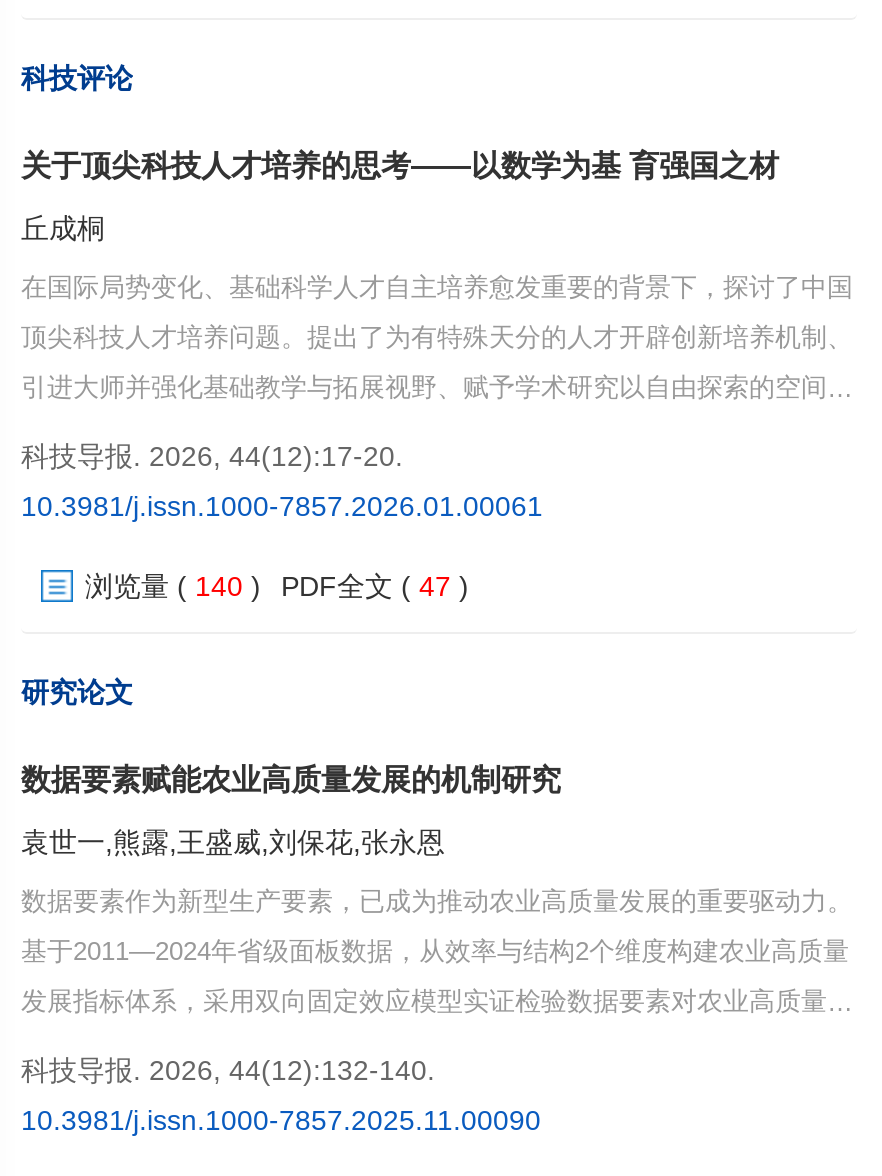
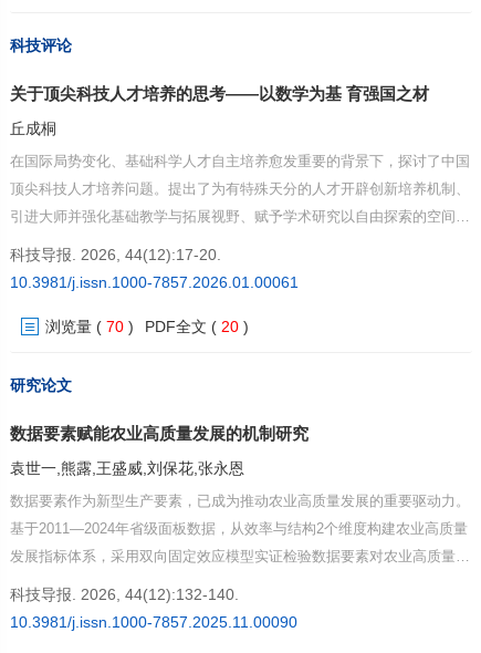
- 浏览量( 140)
+ 浏览量( 70)

- PDF全文( 47)
+ PDF全文( 20)
